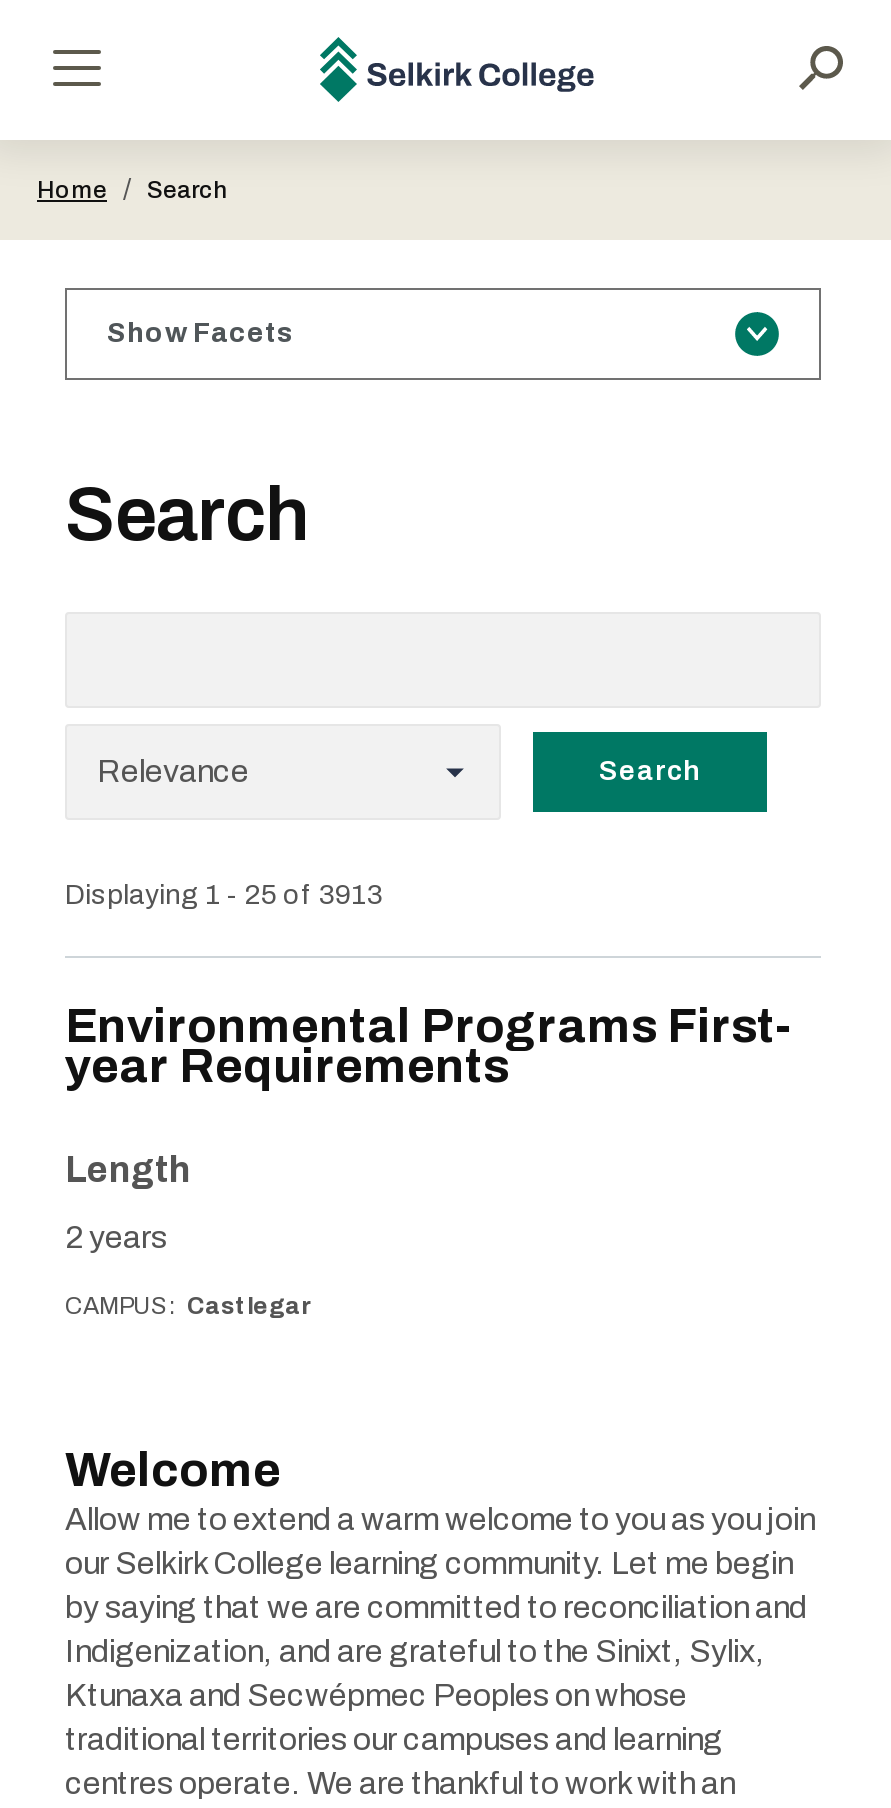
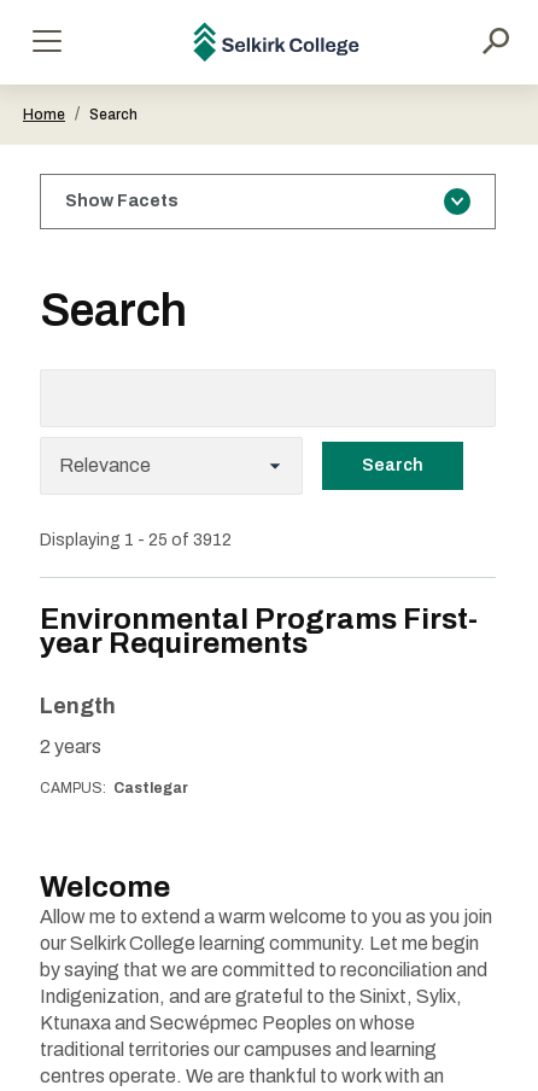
- Displaying 1 - 25 of 3913
+ Displaying 1 - 25 of 3912
